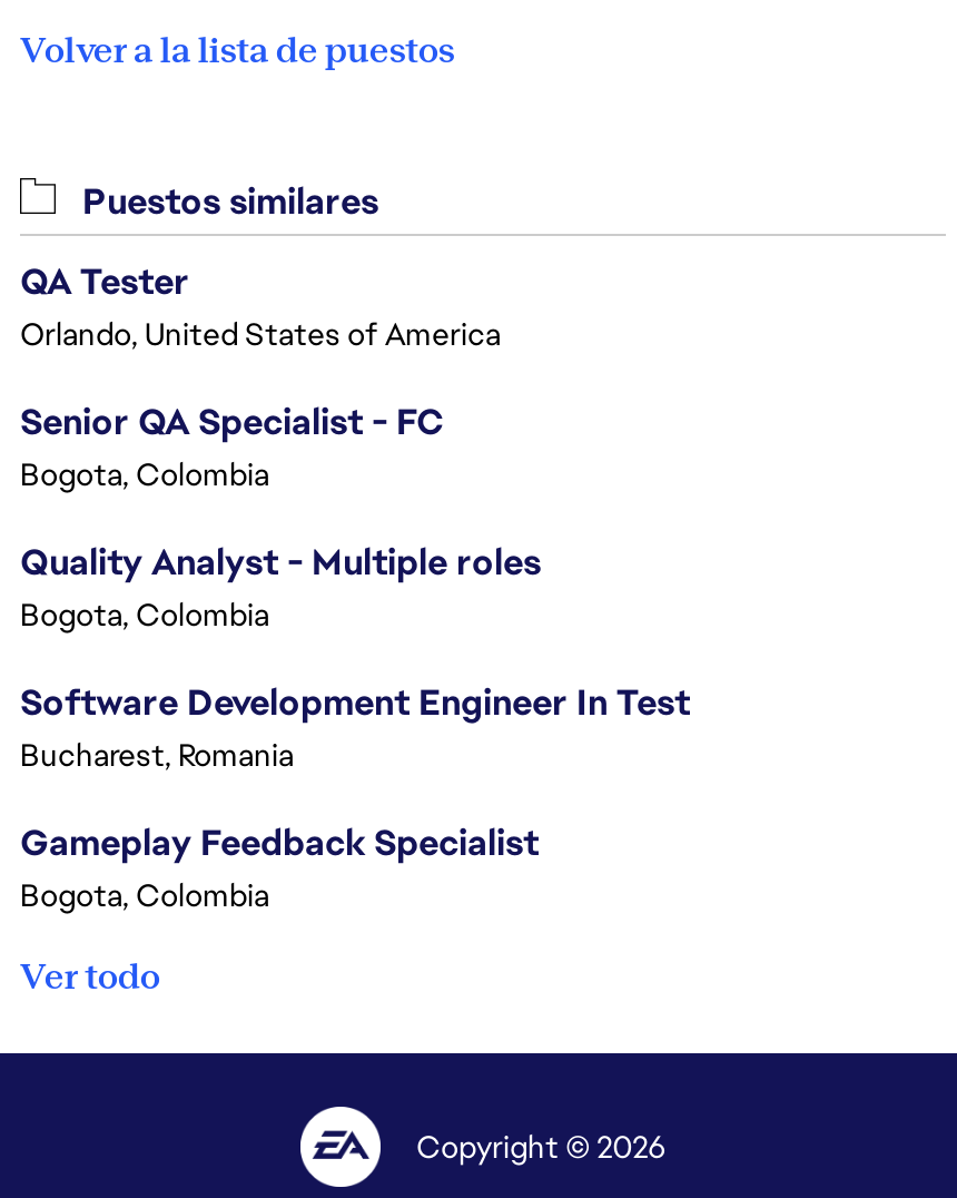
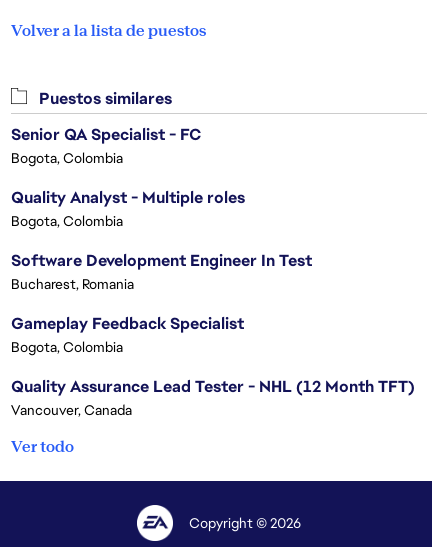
- QA Tester
- Orlando, United States of America

moved up: Senior QA Specialist - FC | Bogota, Colombia | Quality Analyst - Multiple roles | Bogota, Colombia | Software Development Engineer In Test | Bucharest, Romania | Gameplay Feedback Specialist | Bogota, Colombia

+ Quality Assurance Lead Tester - NHL (12 Month TFT)
+ Vancouver, Canada
